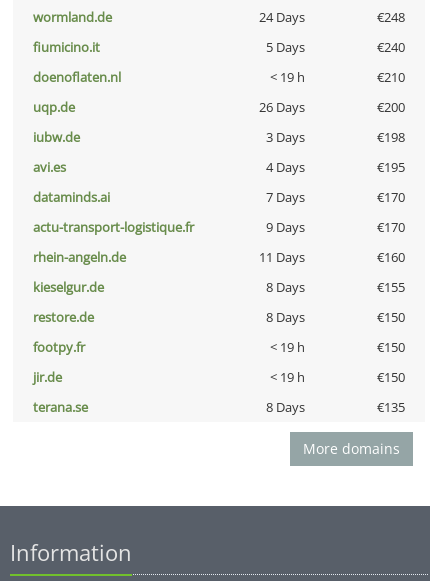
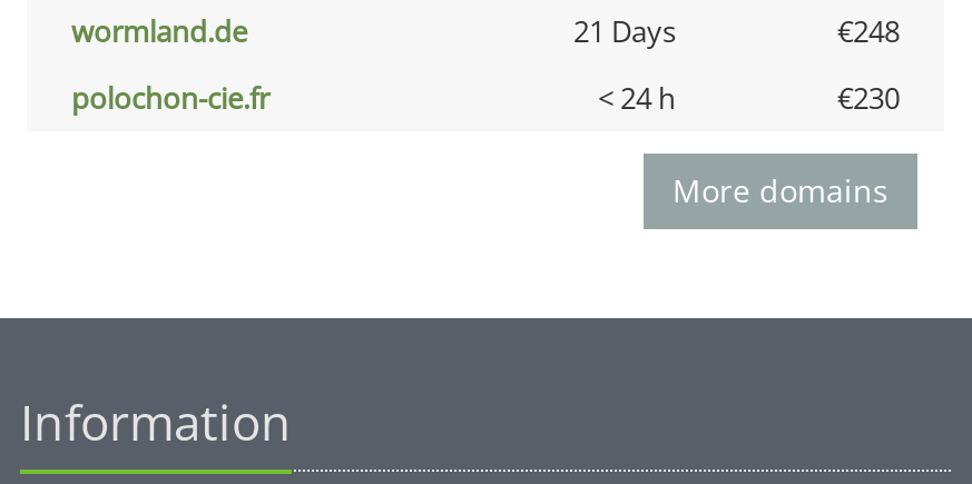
- 24 Days
+ 21 Days

- fiumicino.it
- 5 Days
- €240
- doenoflaten.nl
- < 19 h
- €210
- uqp.de
- 26 Days
- €200
- iubw.de
- 3 Days
- €198
- avi.es
- 4 Days
- €195
- dataminds.ai
- 7 Days
- €170
- actu-transport-logistique.fr
- 9 Days
- €170
- rhein-angeln.de
- 11 Days
- €160
- kieselgur.de
- 8 Days
- €155
- restore.de
- 8 Days
- €150
- footpy.fr
- < 19 h
- €150
- jir.de
- < 19 h
- €150
- terana.se
- 8 Days
- €135
+ polochon-cie.fr
+ < 24 h
+ €230
